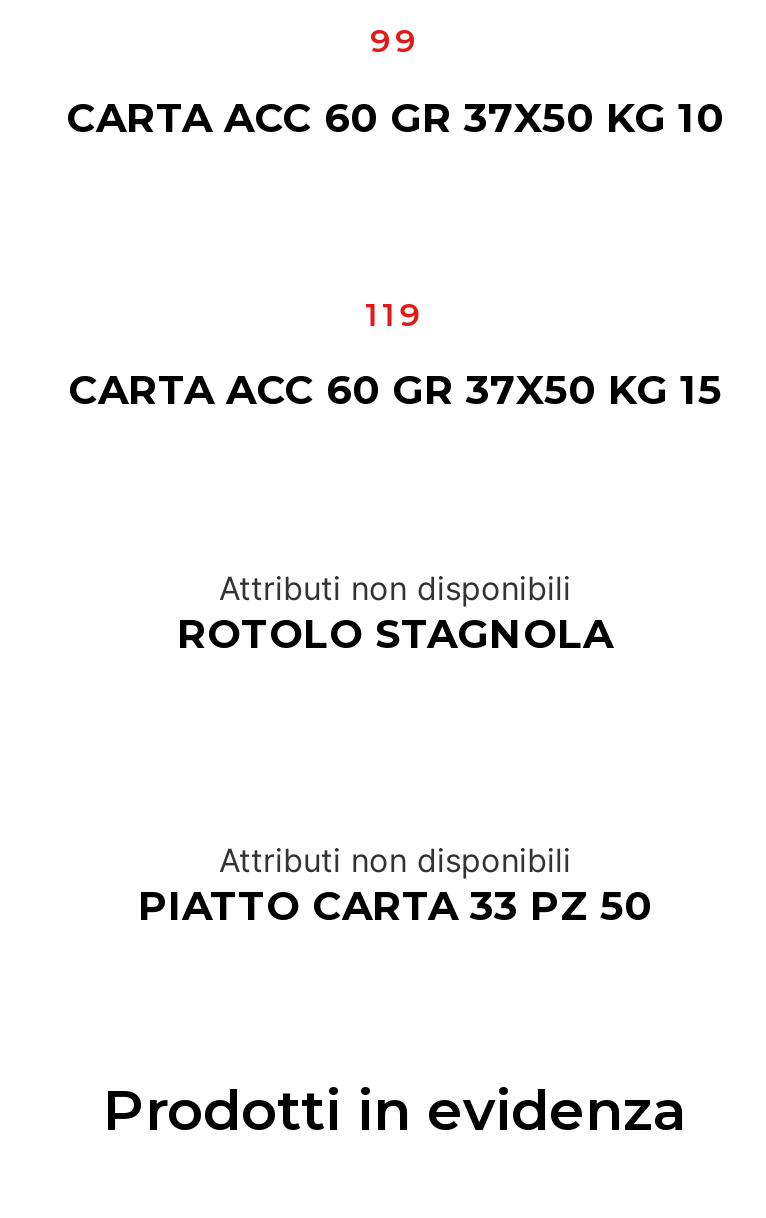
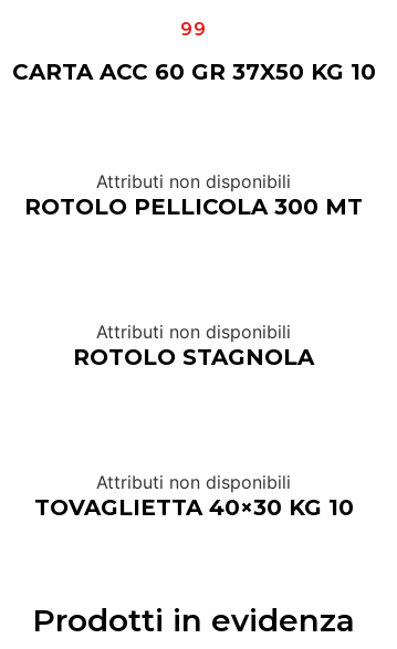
- 119
- CARTA ACC 60 GR 37X50 KG 15
+ Attributi non disponibili
+ ROTOLO PELLICOLA 300 MT

- PIATTO CARTA 33 PZ 50
+ TOVAGLIETTA 40×30 KG 10
